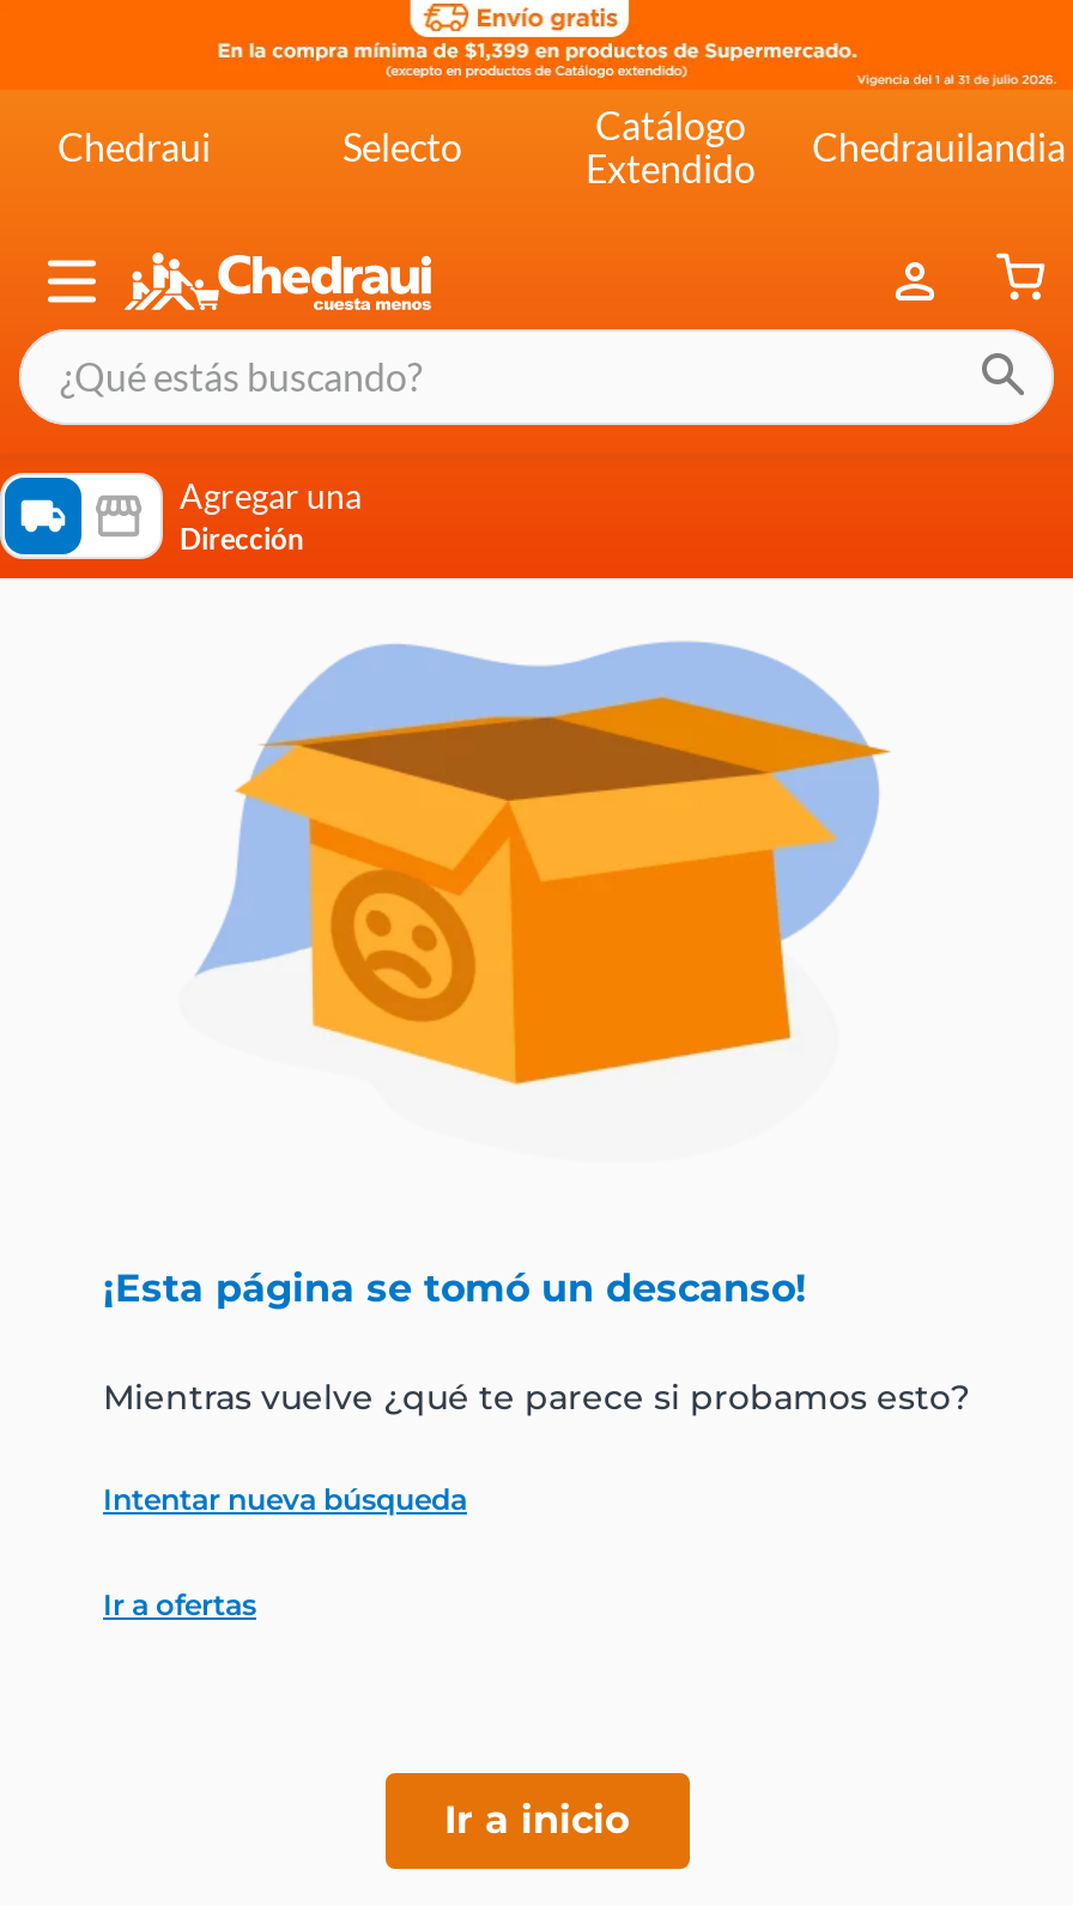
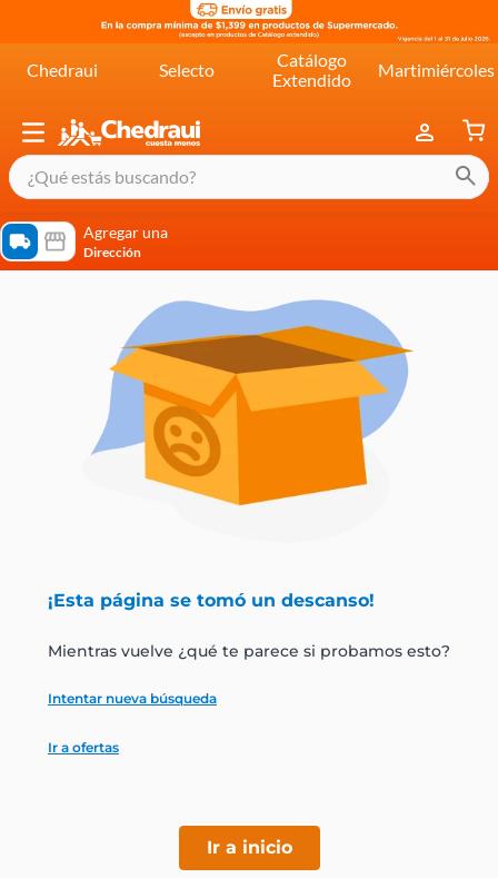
- Chedrauilandia
+ Martimiércoles
